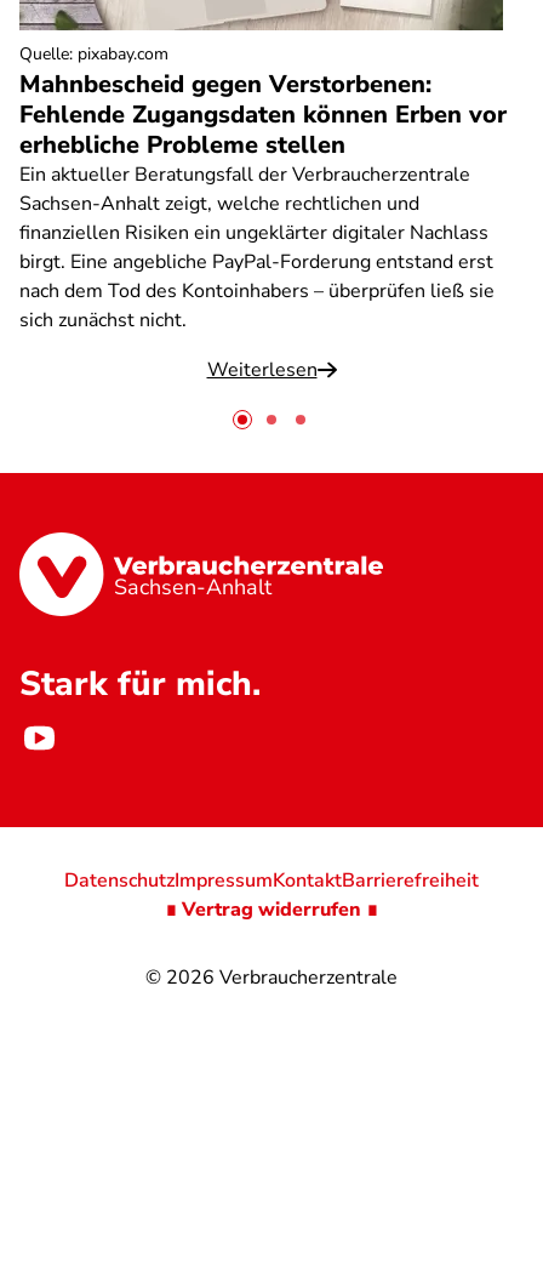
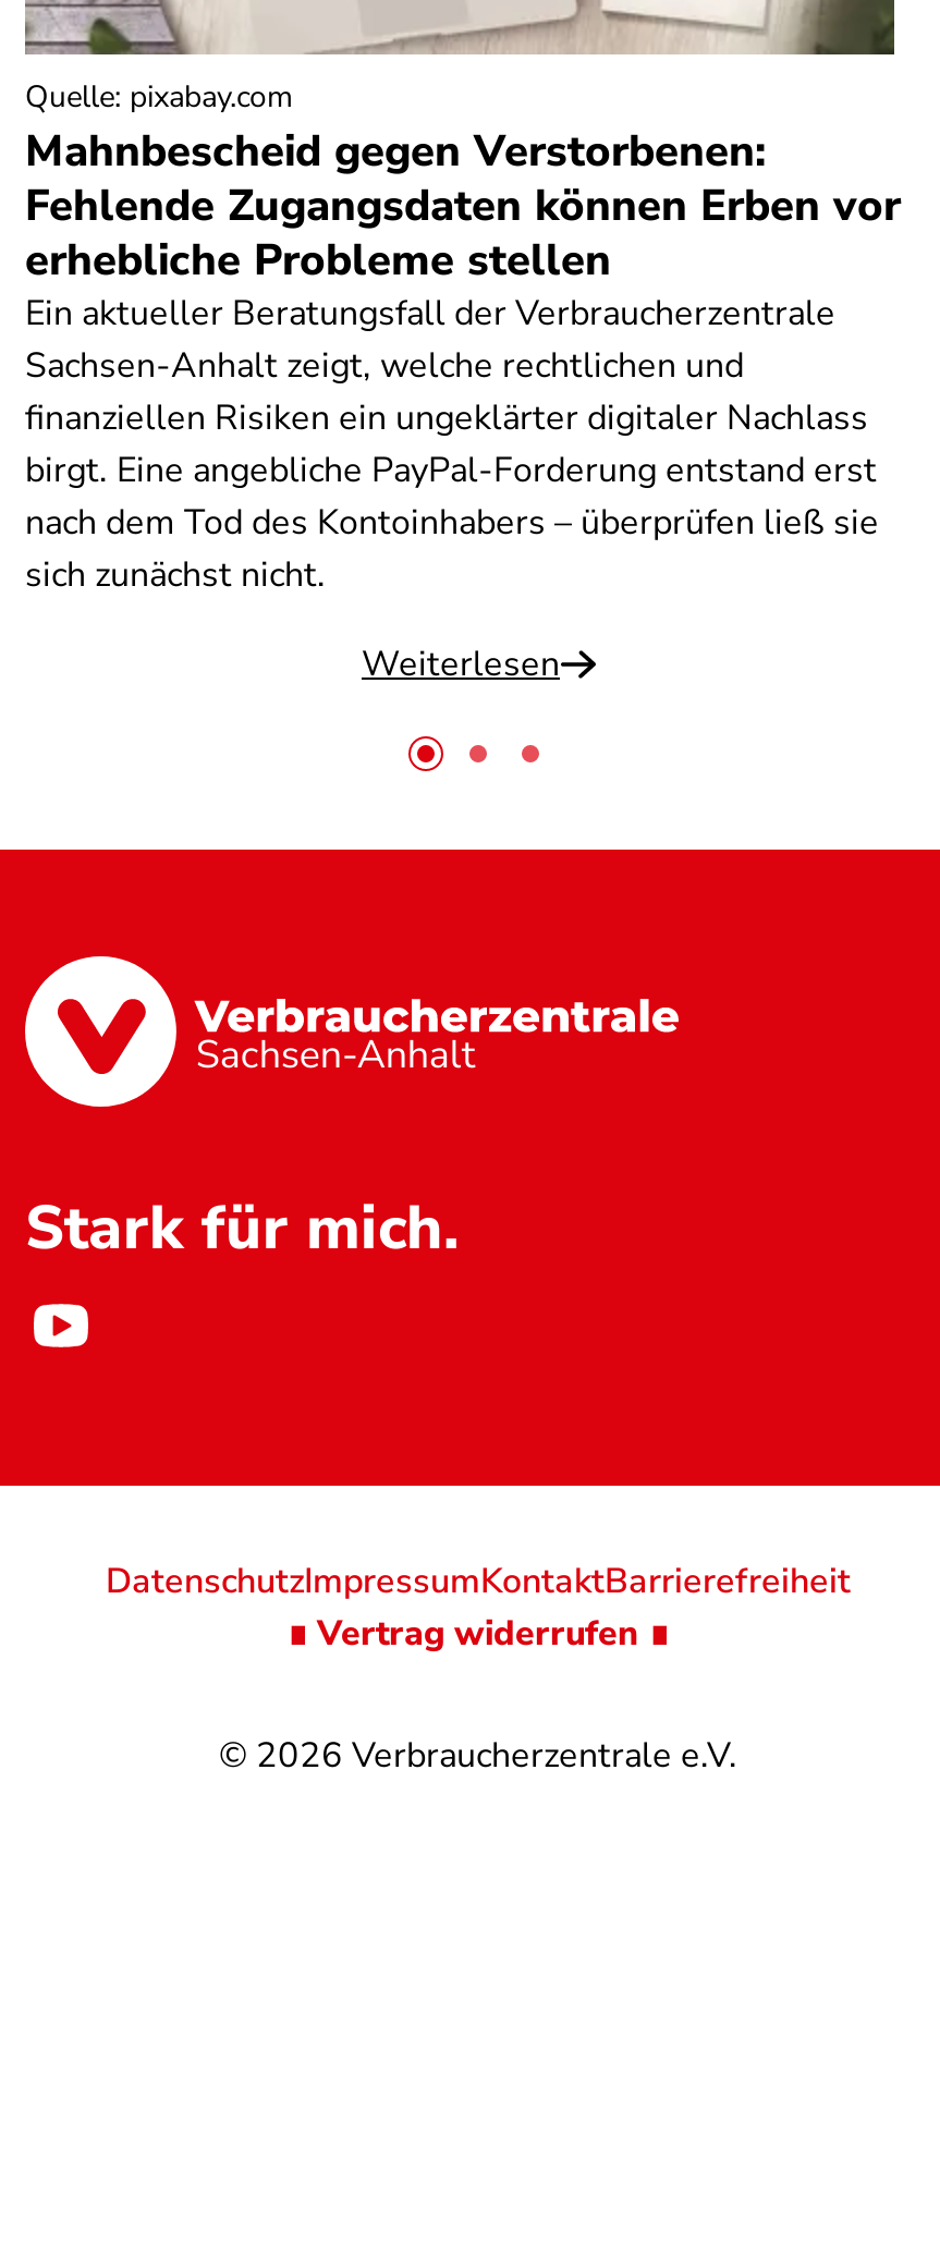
- © 2026 Verbraucherzentrale
+ © 2026 Verbraucherzentrale e.V.
